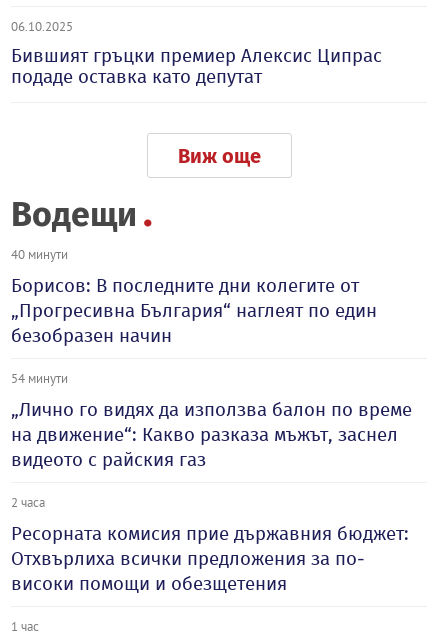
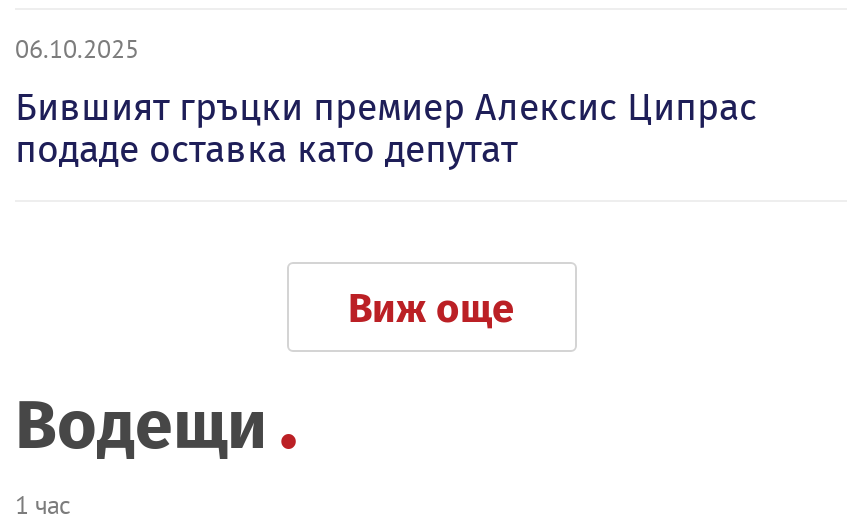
- 40 минути
- Борисов: В последните дни колегите от
- „Прогресивна България“ наглеят по един
- безобразен начин
- 54 минути
- „Лично го видях да използва балон по време
- на движение“: Какво разказа мъжът, заснел
- видеото с райския газ
- 2 часа
- Ресорната комисия прие държавния бюджет:
- Отхвърлиха всички предложения за по-
- високи помощи и обезщетения
